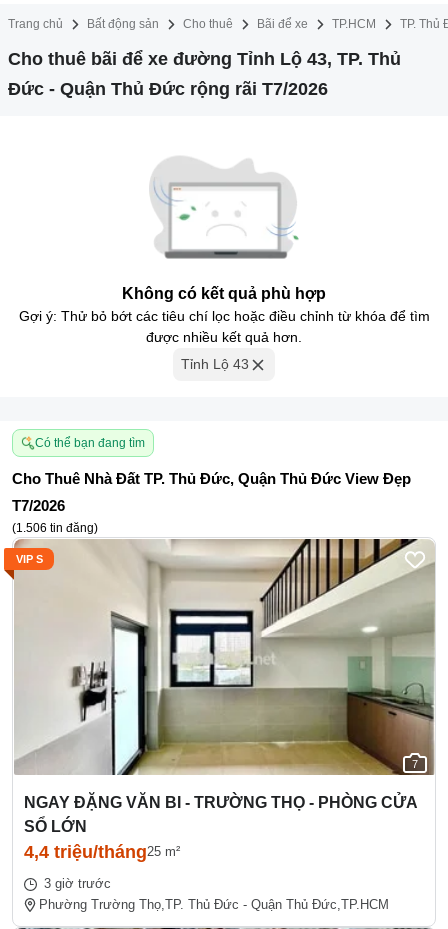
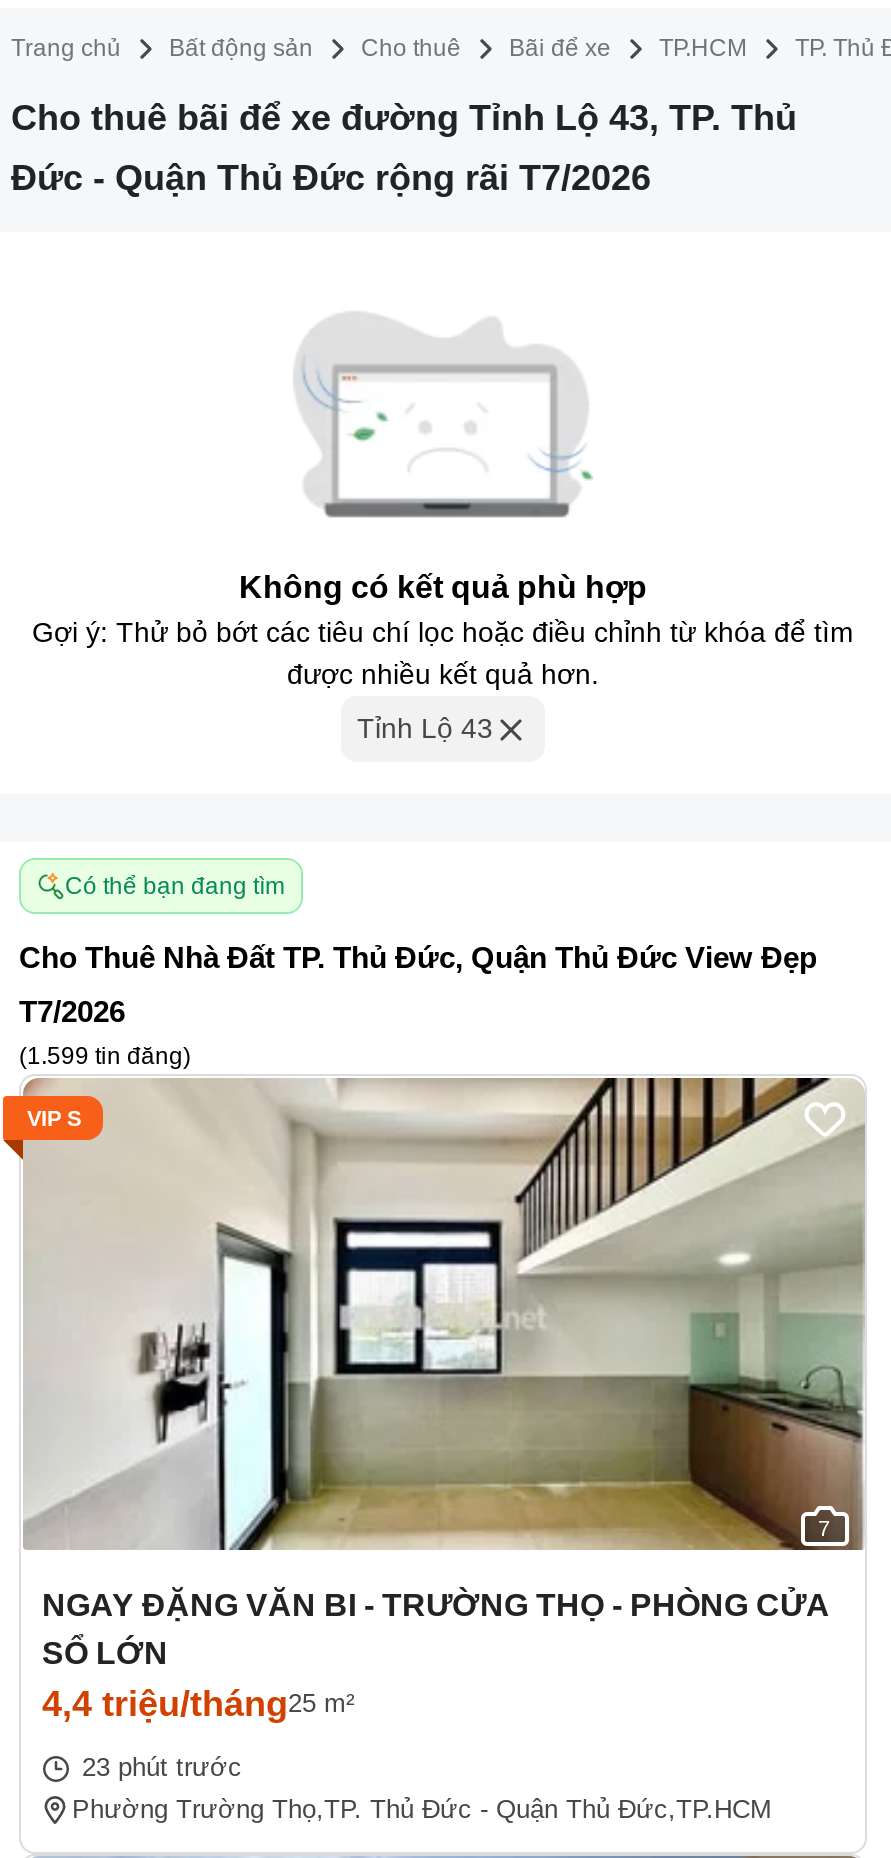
- (1.506 tin đăng)
+ (1.599 tin đăng)

- 3 giờ trước
+ 23 phút trước
